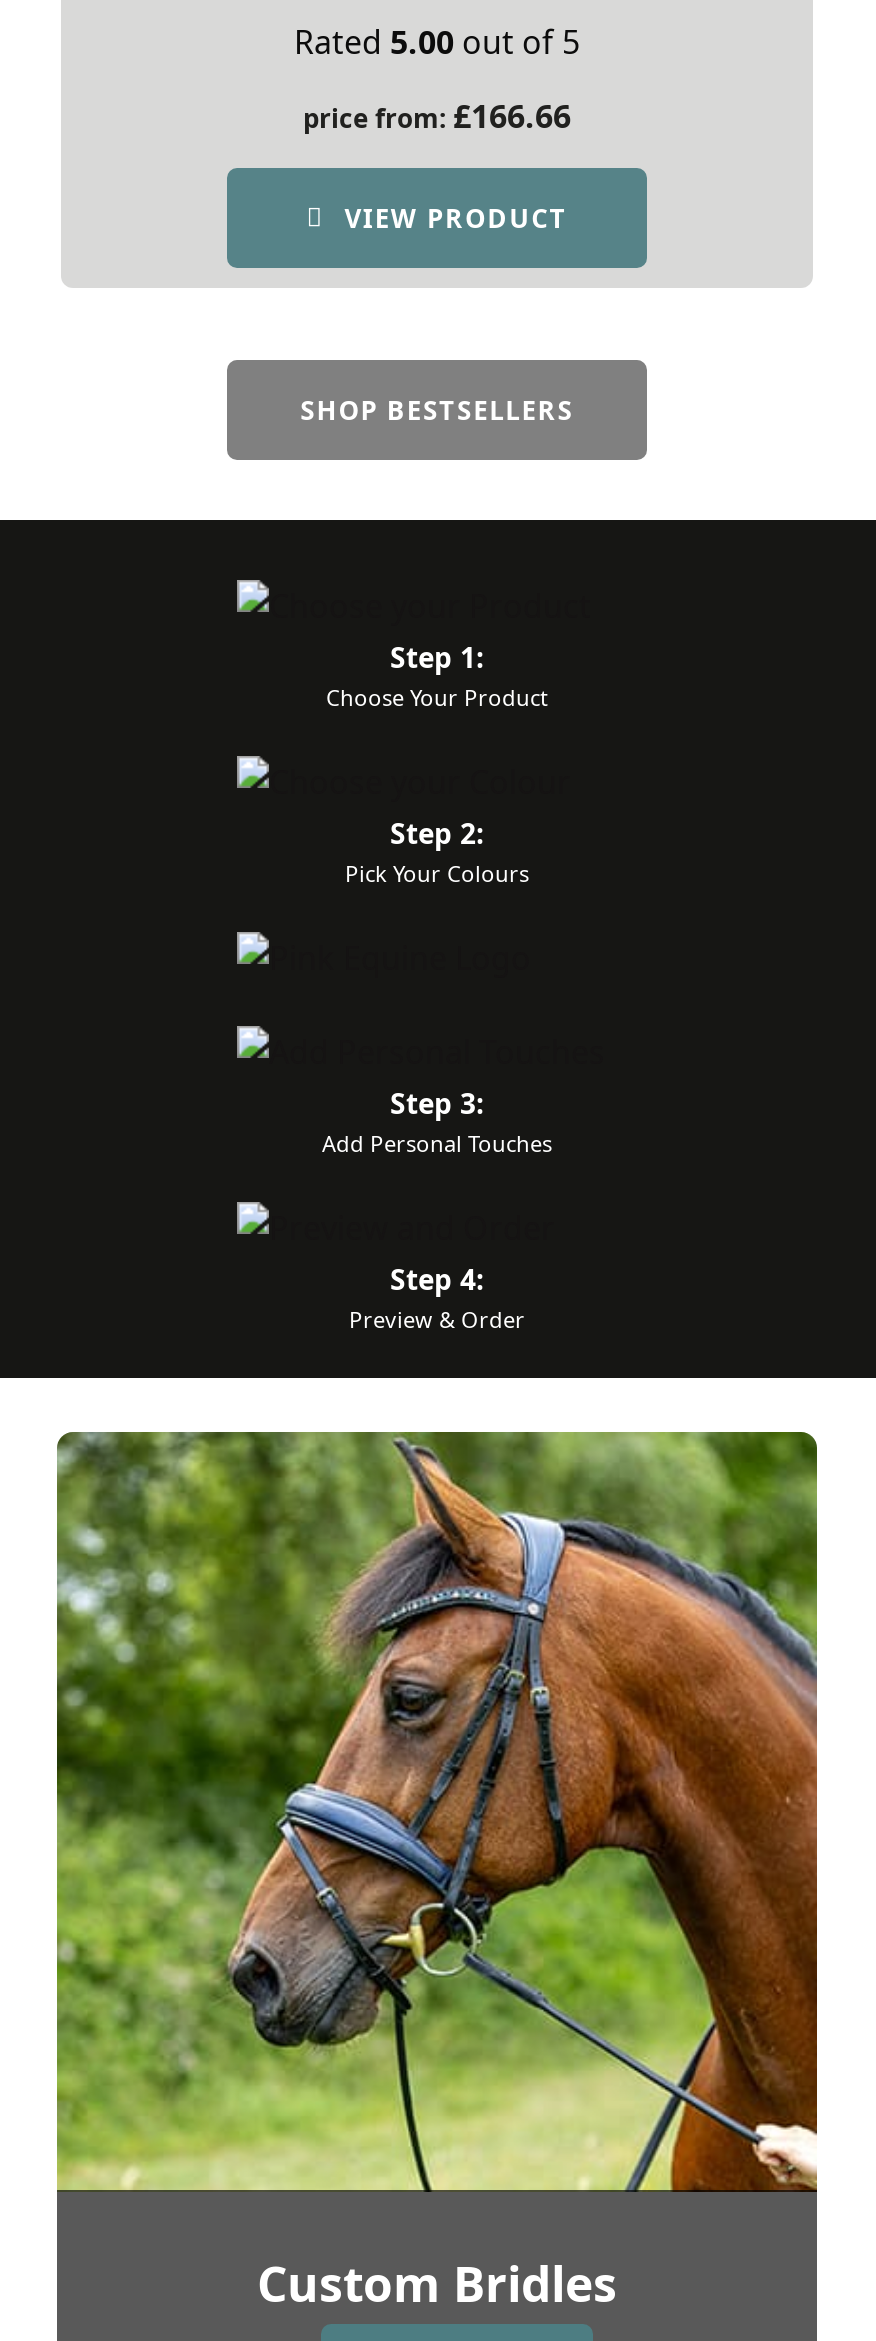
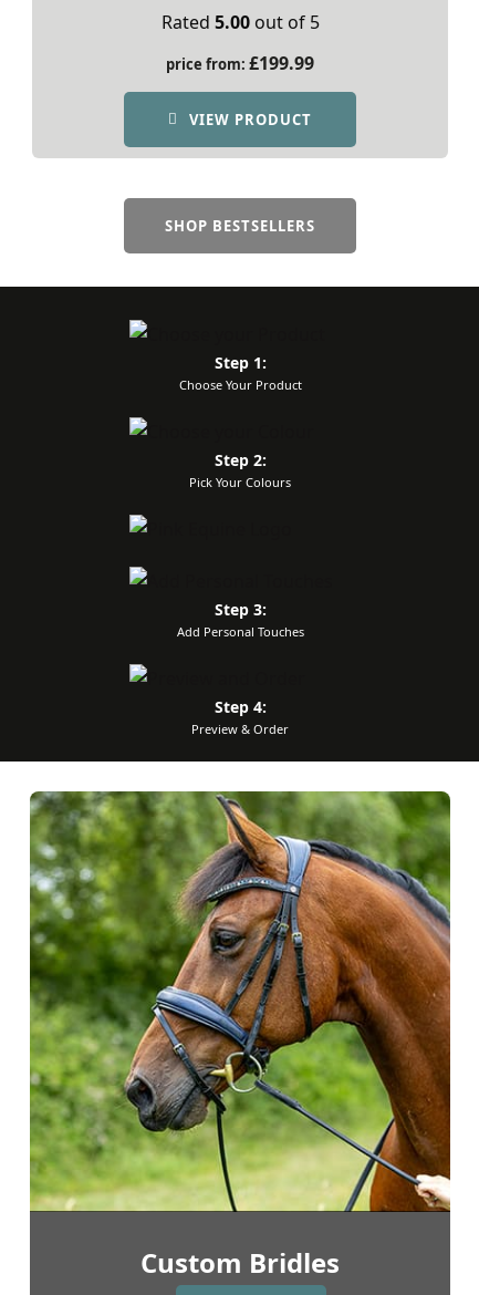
- price from: £166.66
+ price from: £199.99
